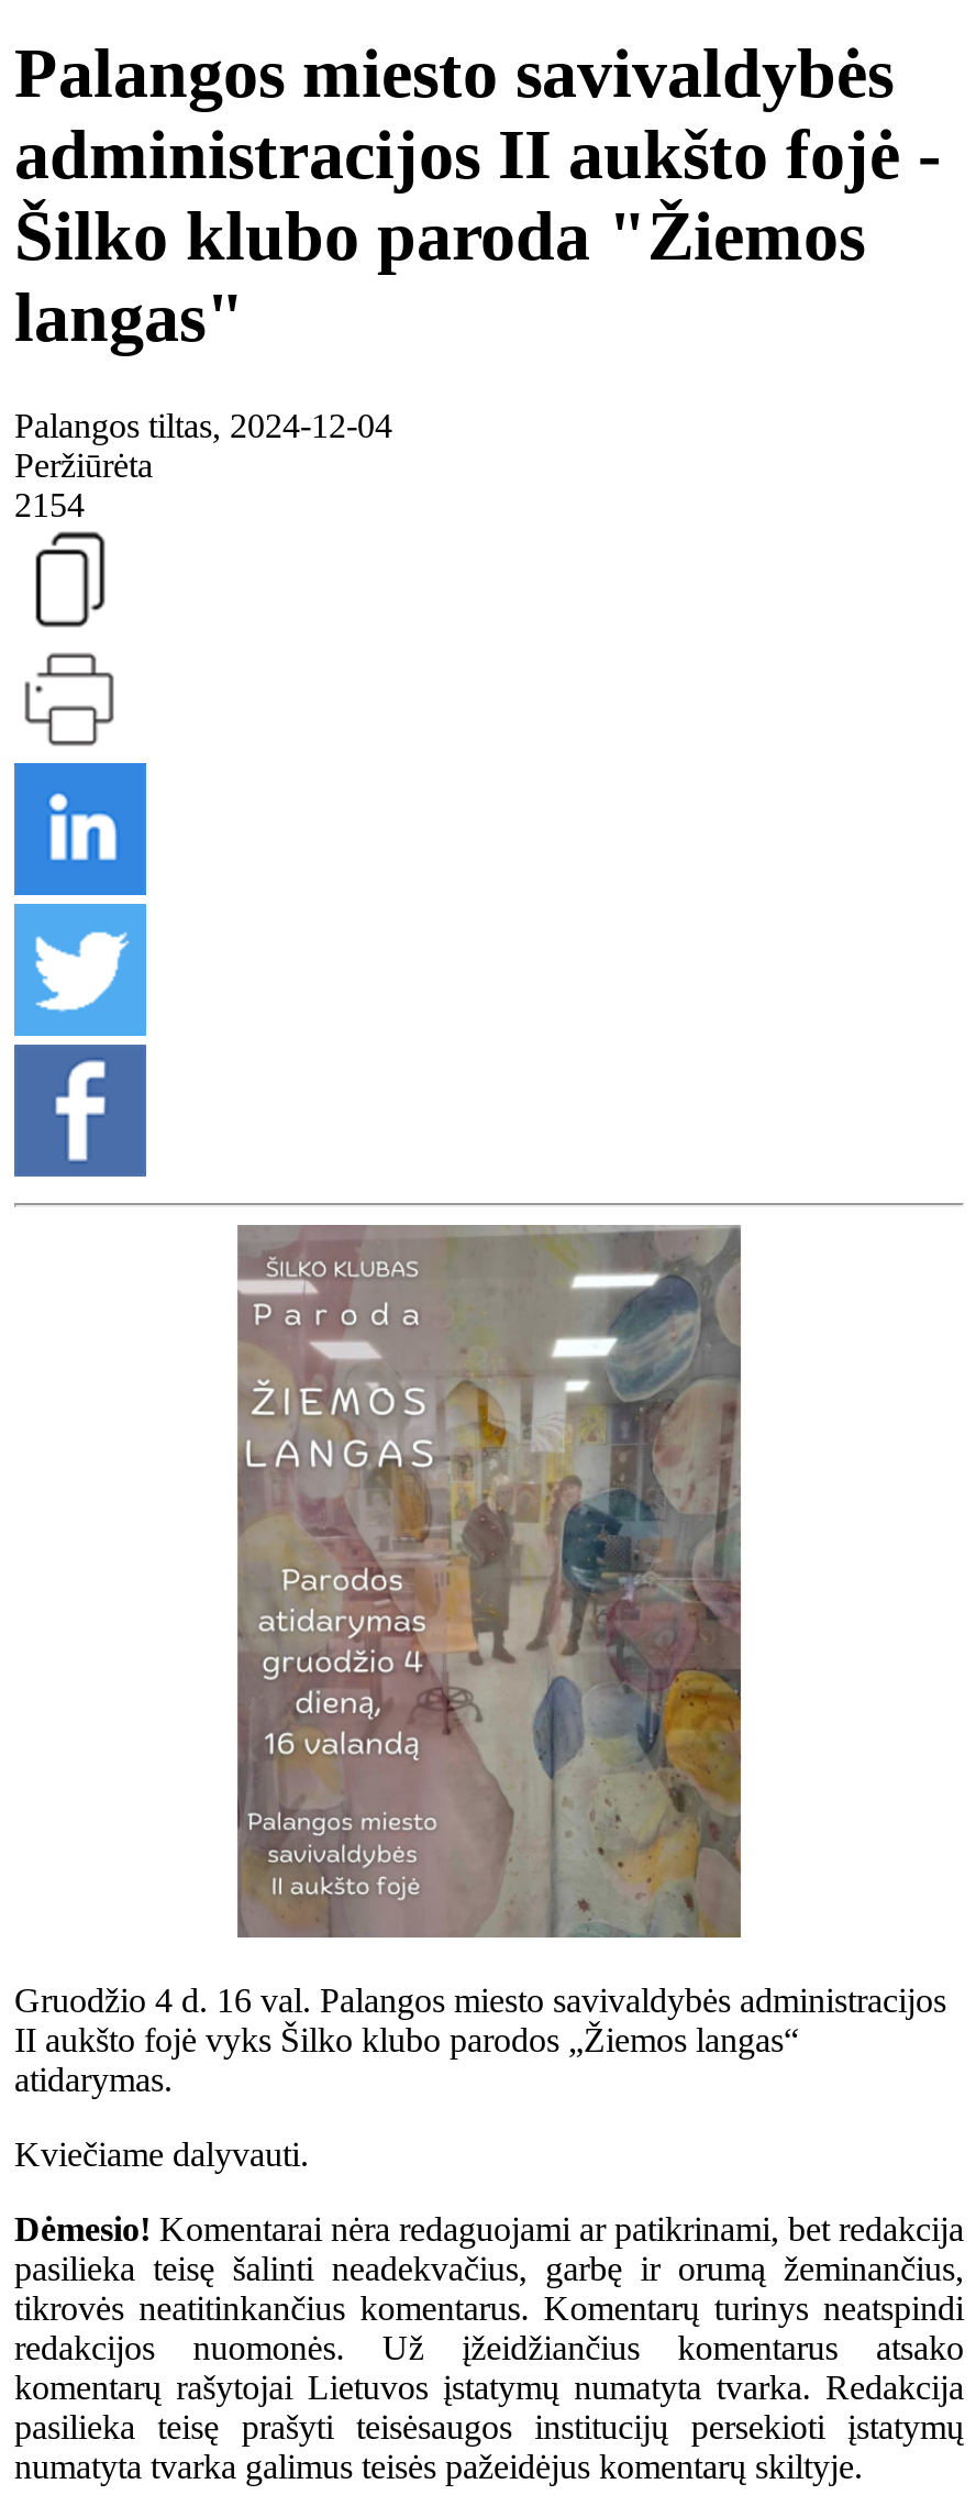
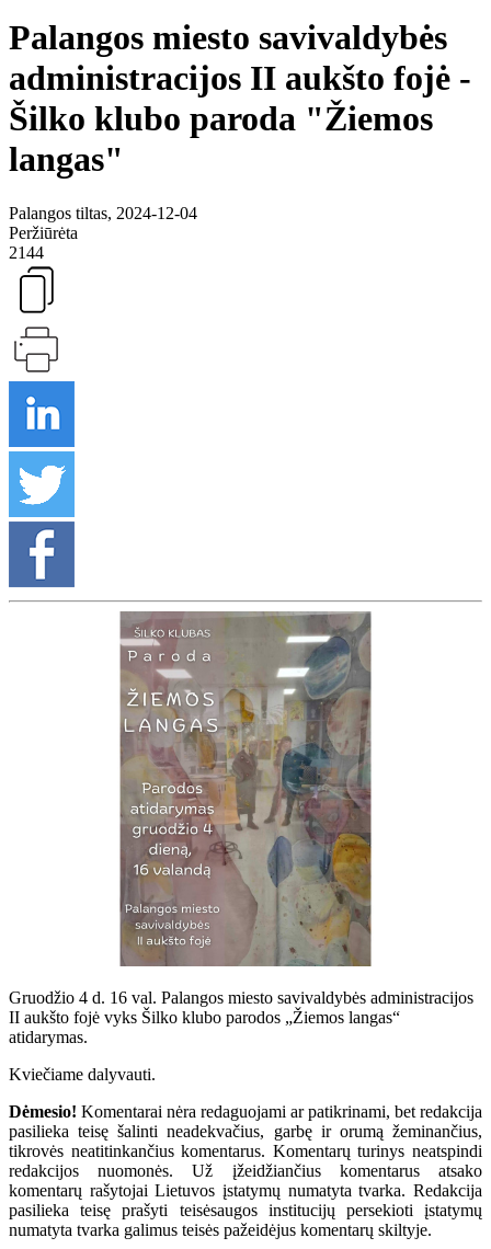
- 2154
+ 2144
